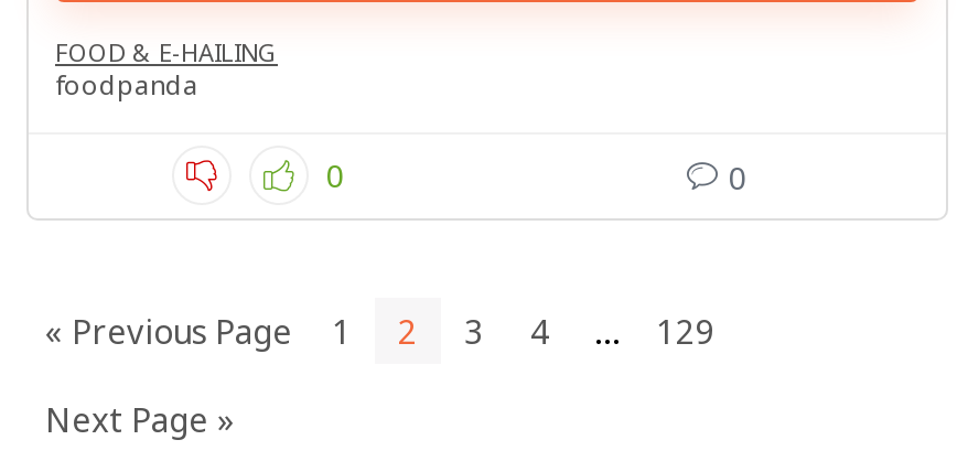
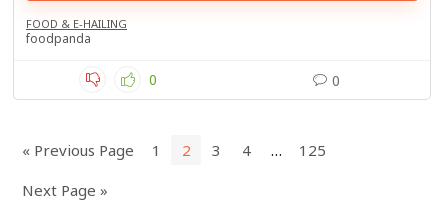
- 129
+ 125
